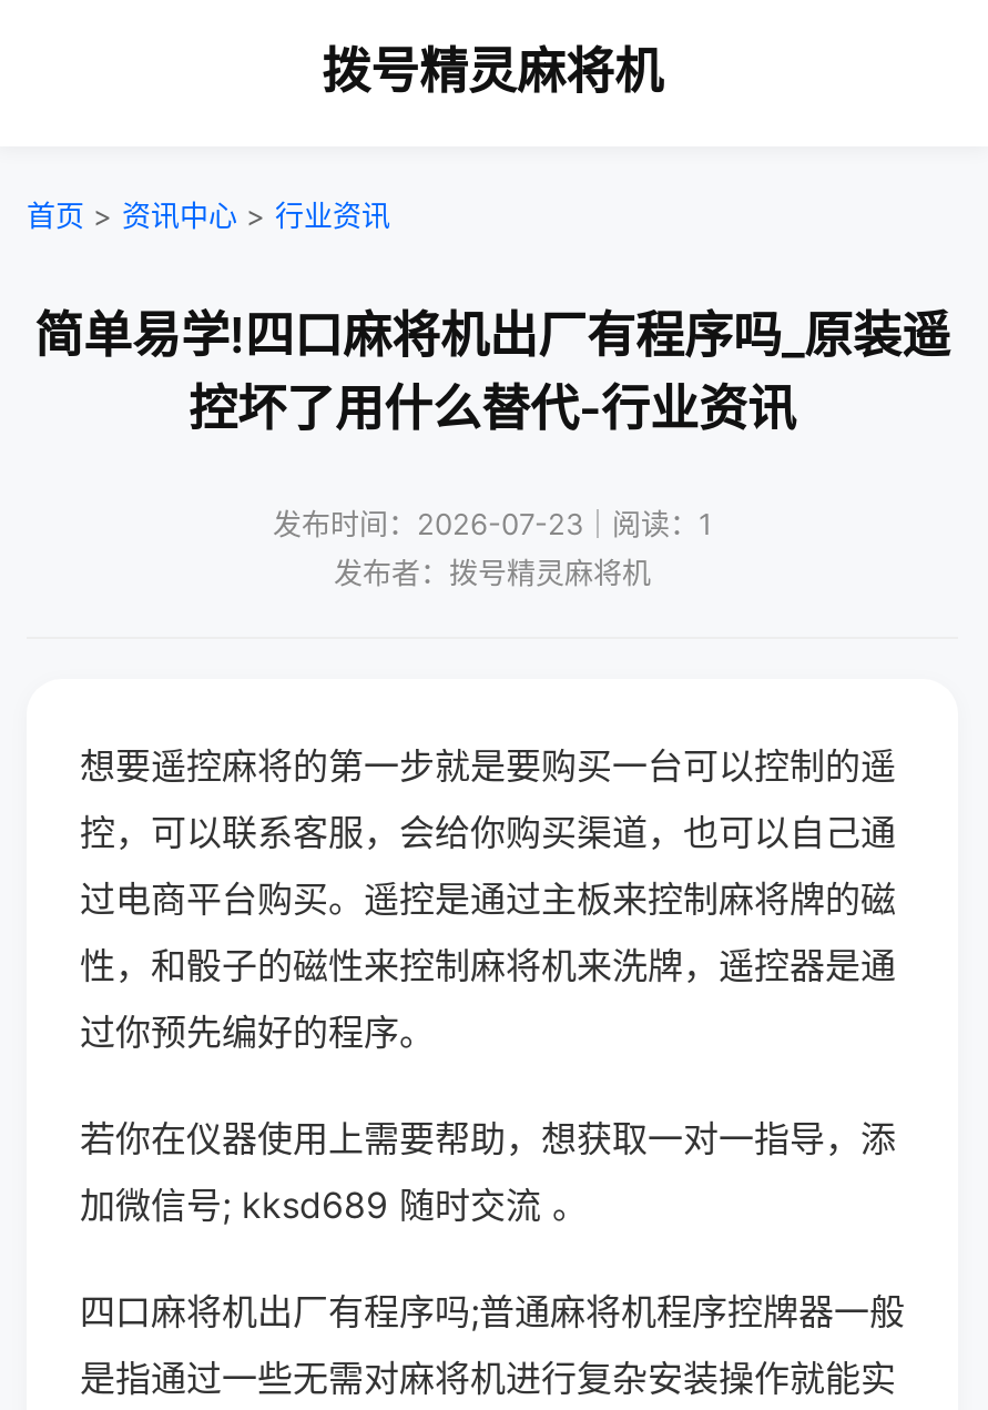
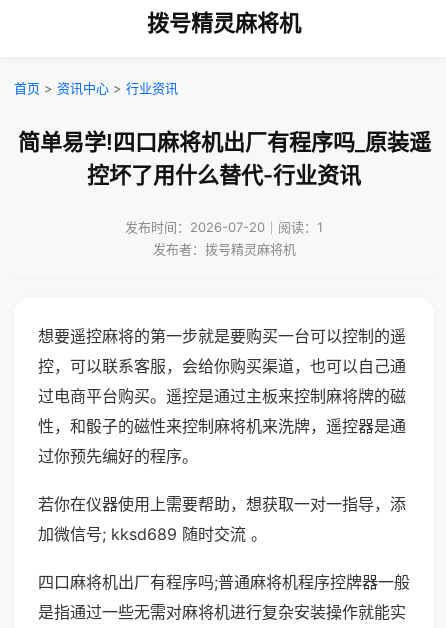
- 发布时间：2026-07-23｜阅读：1
+ 发布时间：2026-07-20｜阅读：1
